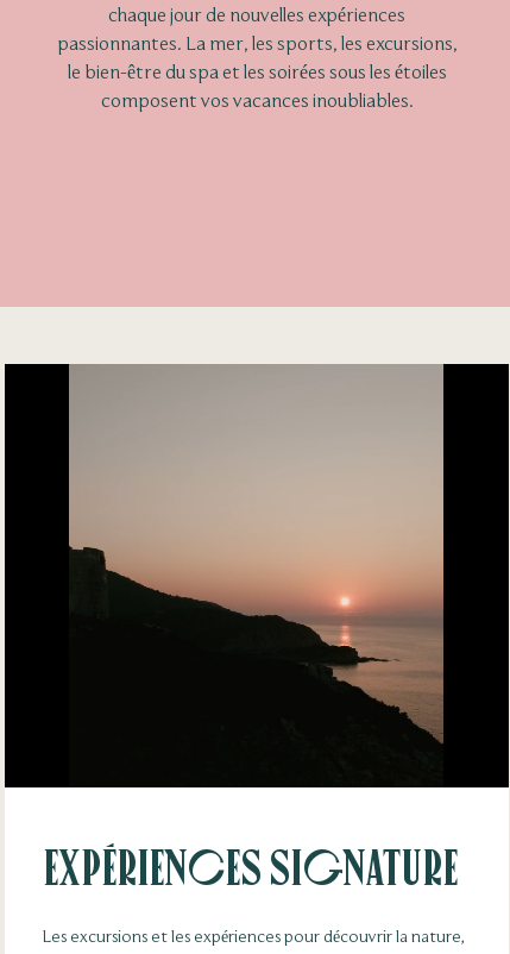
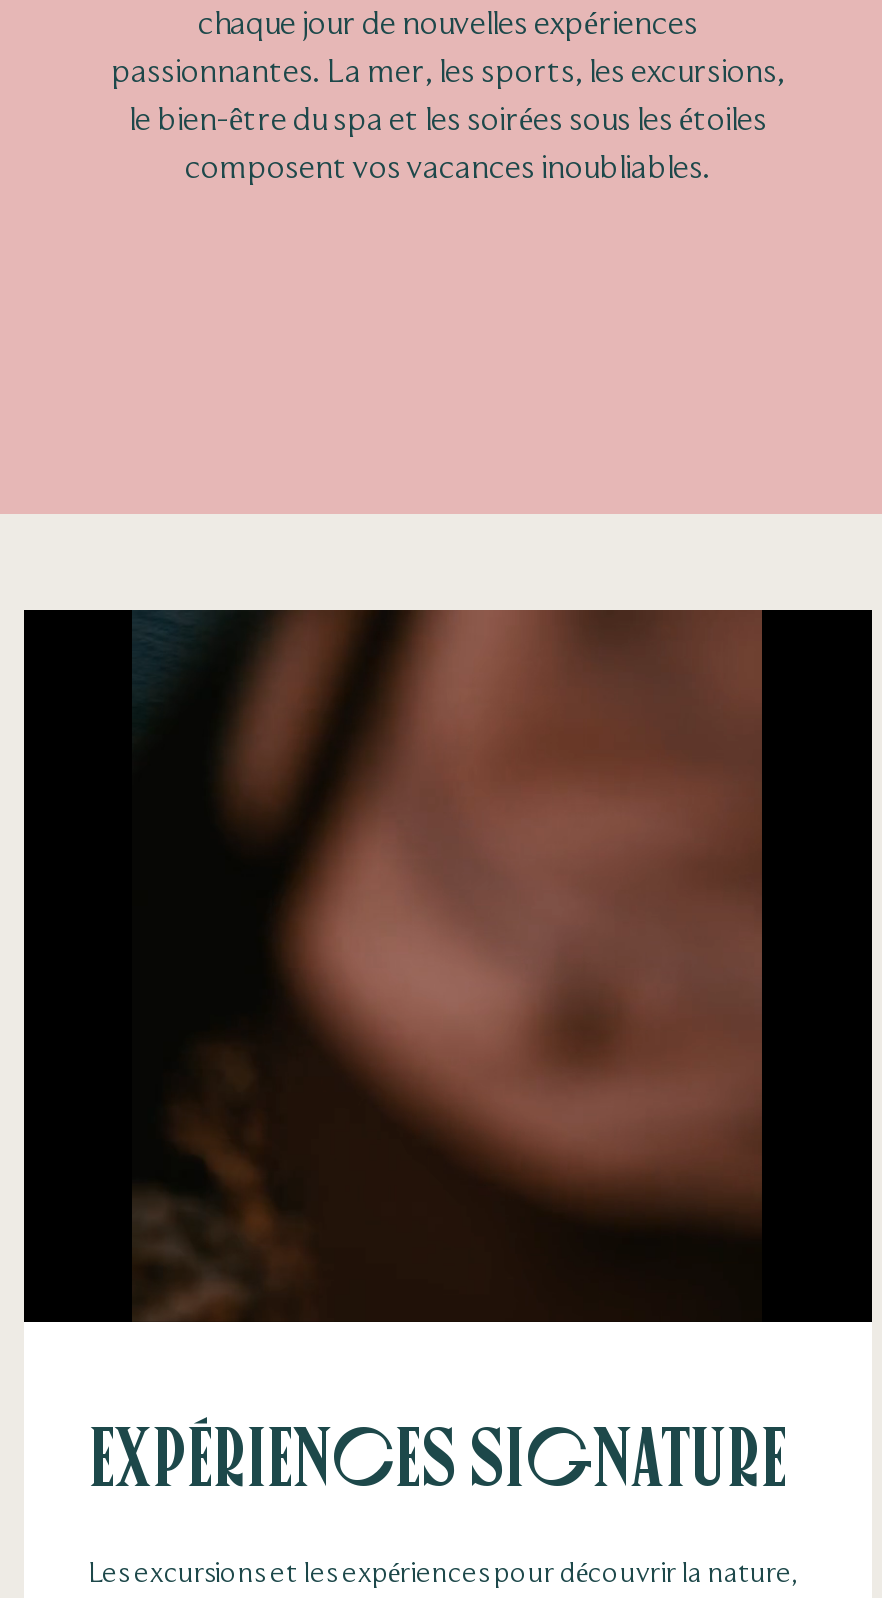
- [image]
+ [image]
